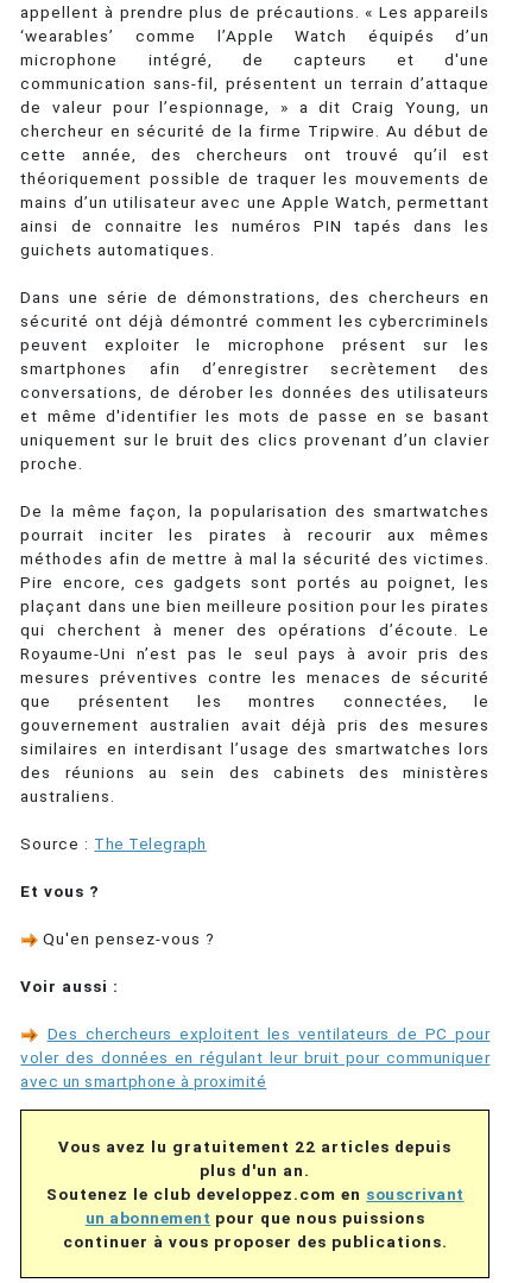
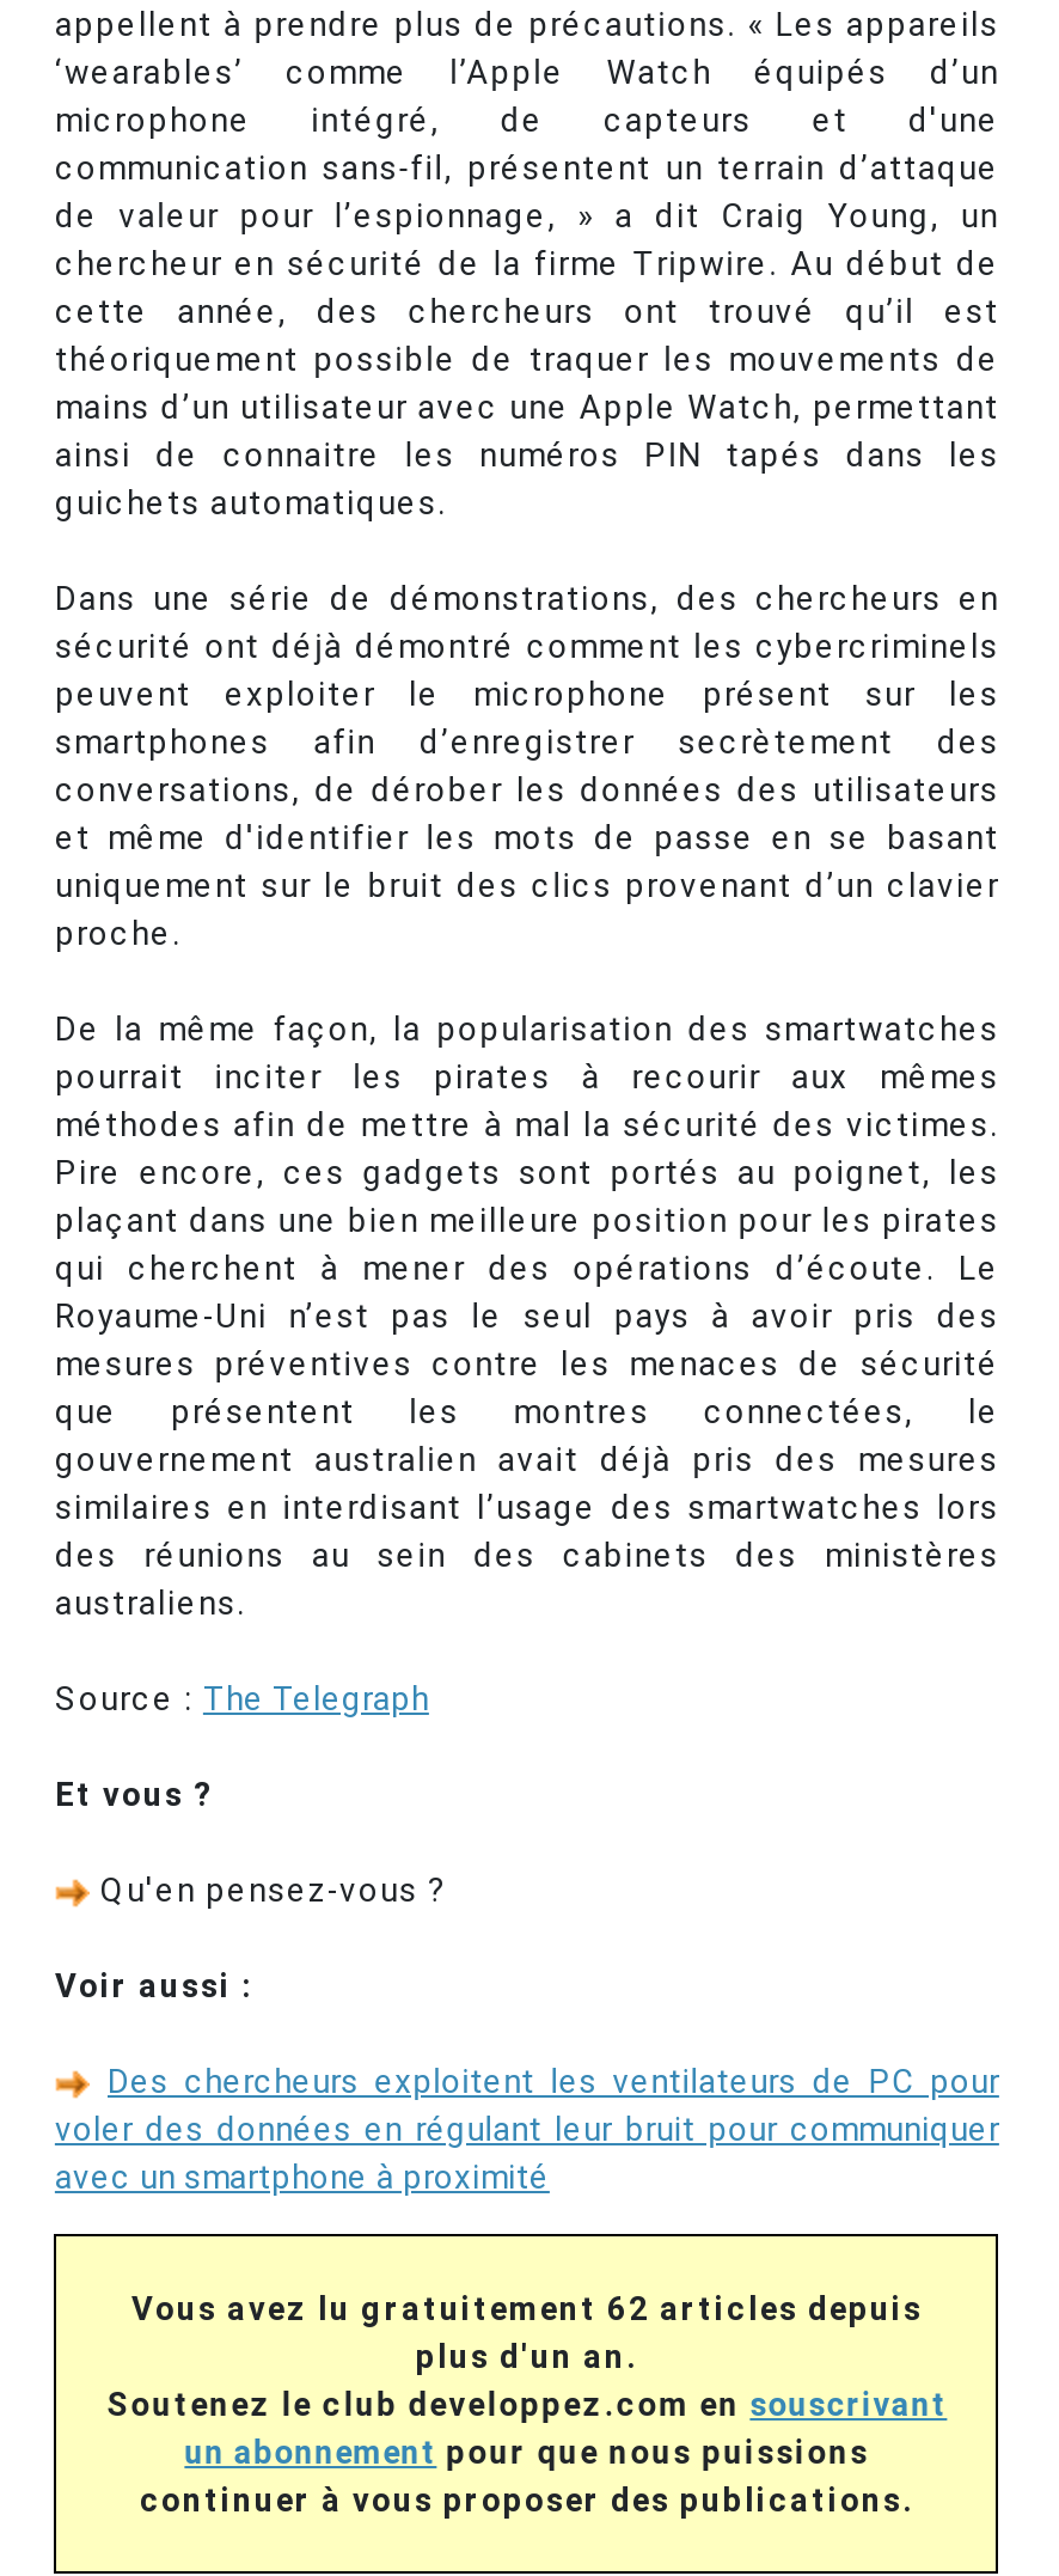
- Vous avez lu gratuitement 22 articles depuis
+ Vous avez lu gratuitement 62 articles depuis
